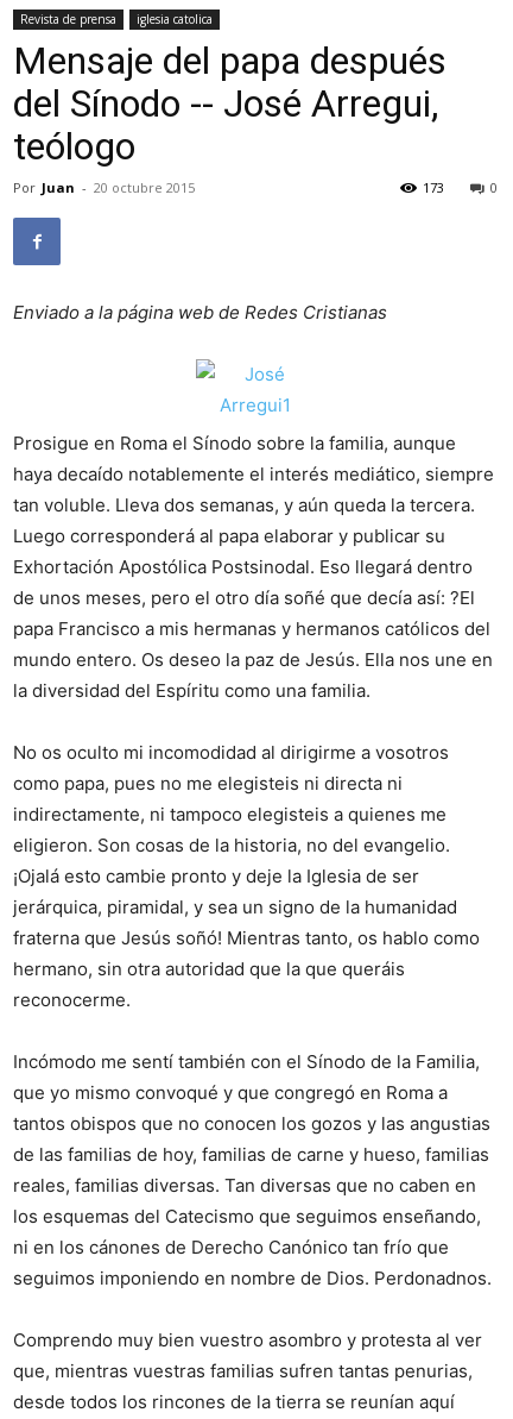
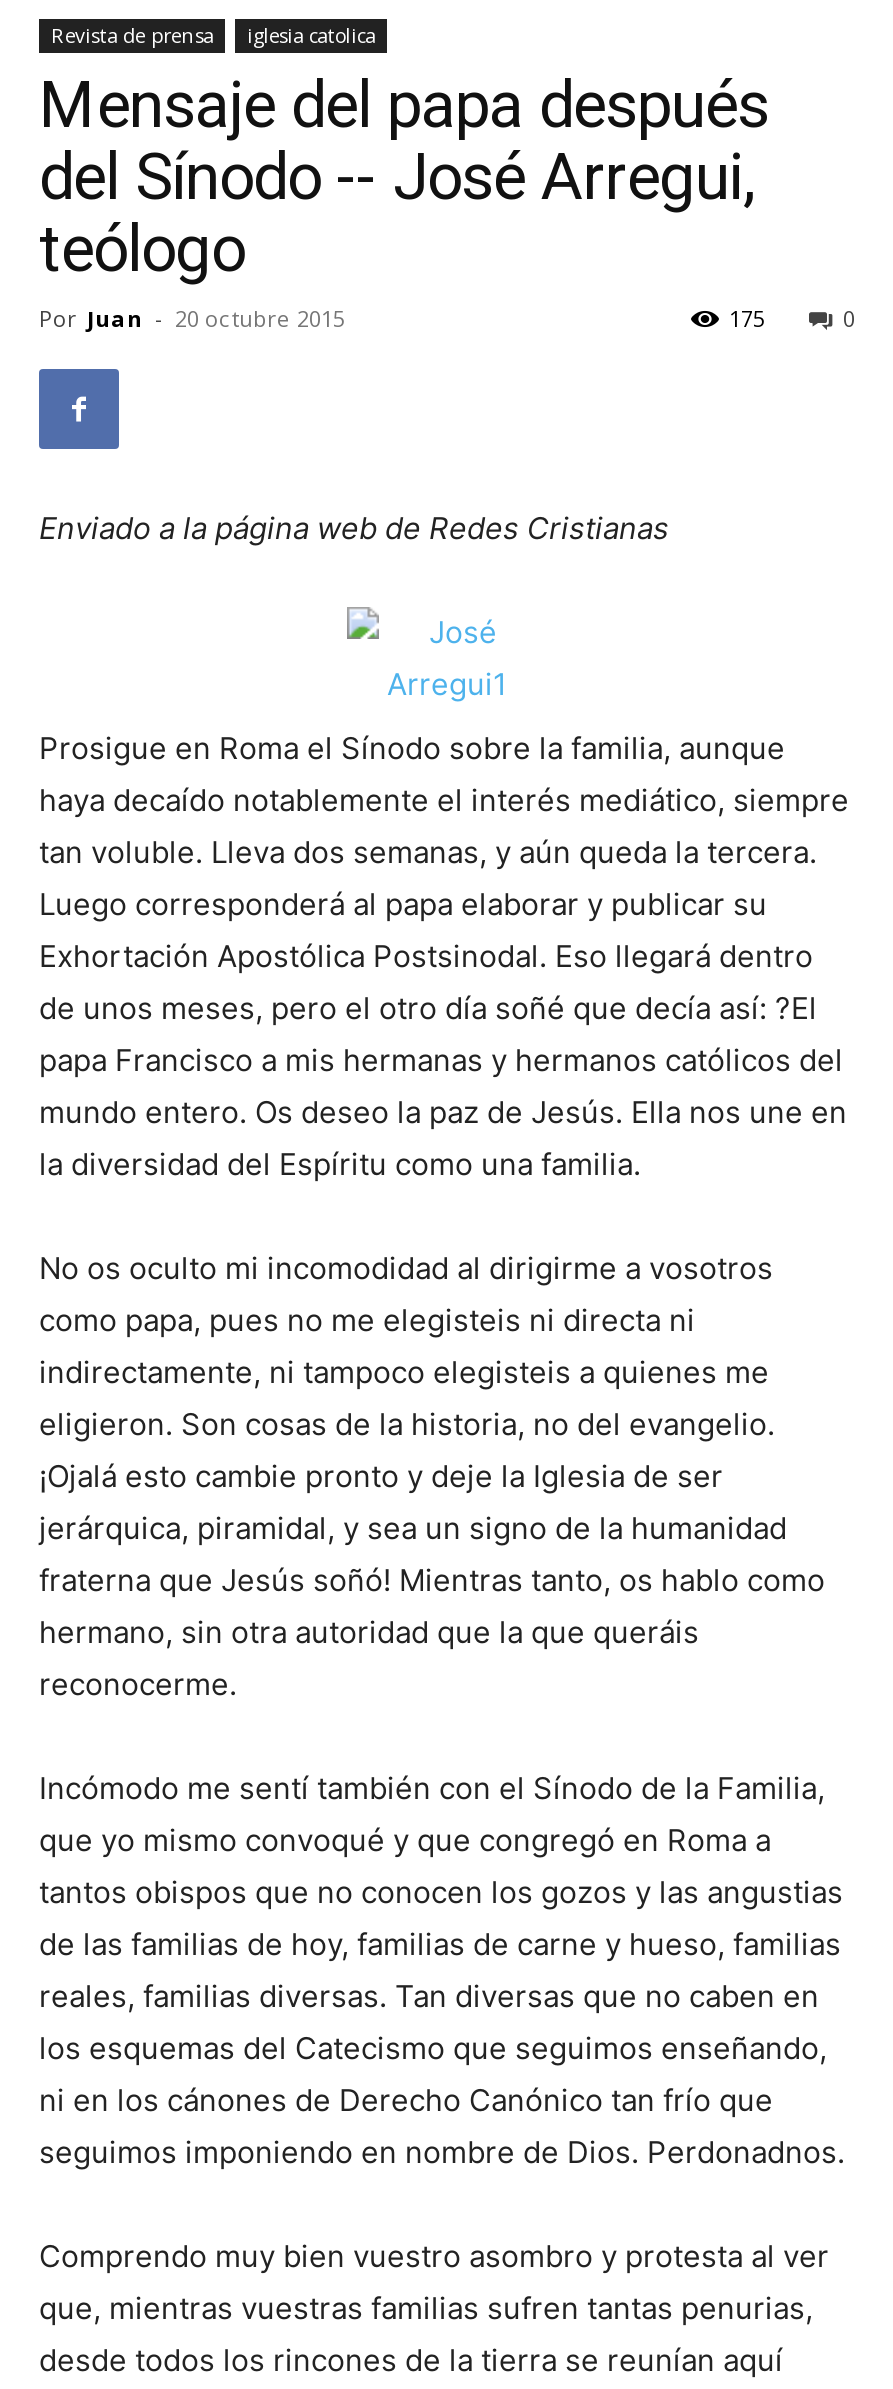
- 173
+ 175
